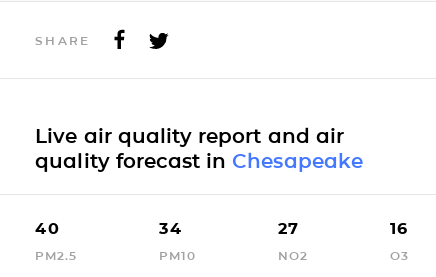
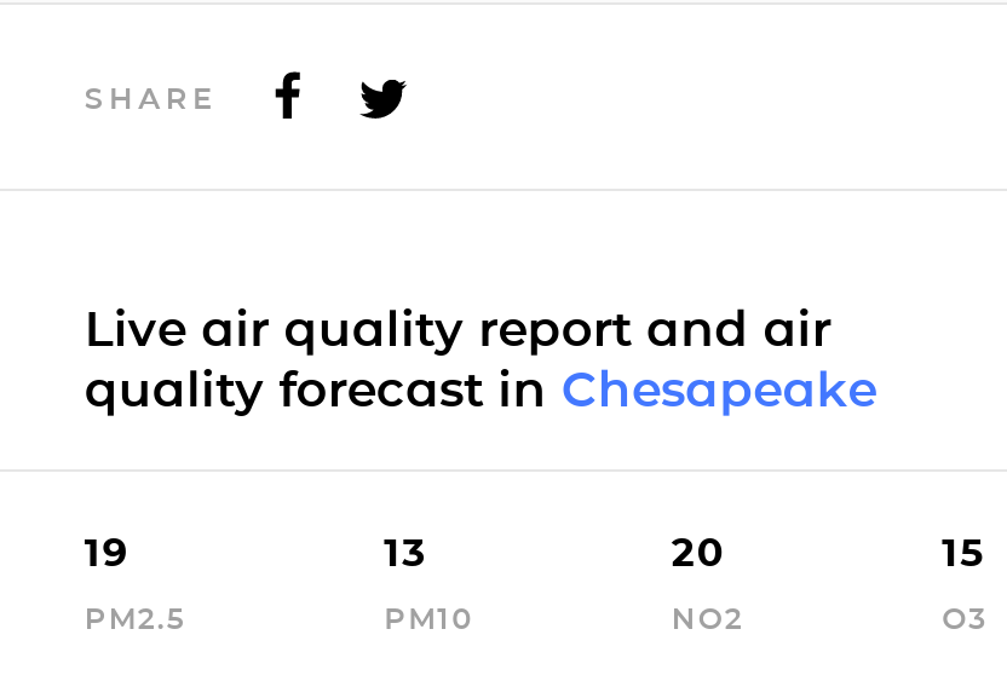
- 40
+ 19

- 34
+ 13

- 27
+ 20

- 16
+ 15
